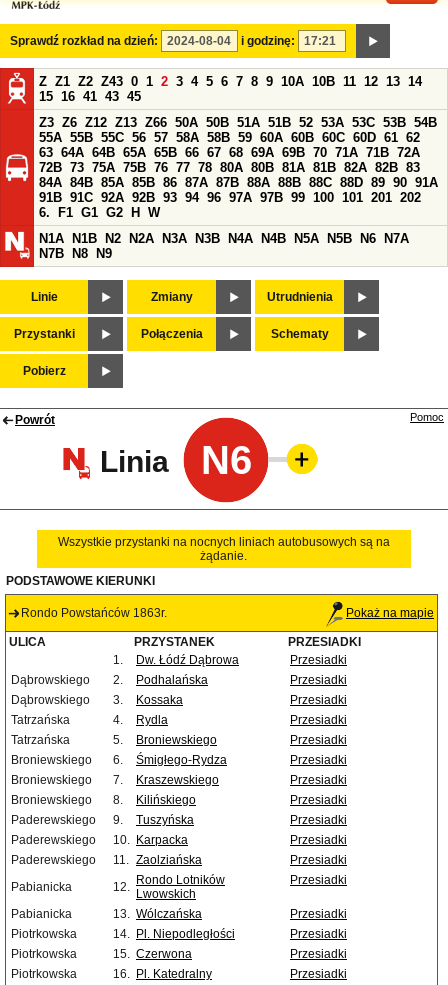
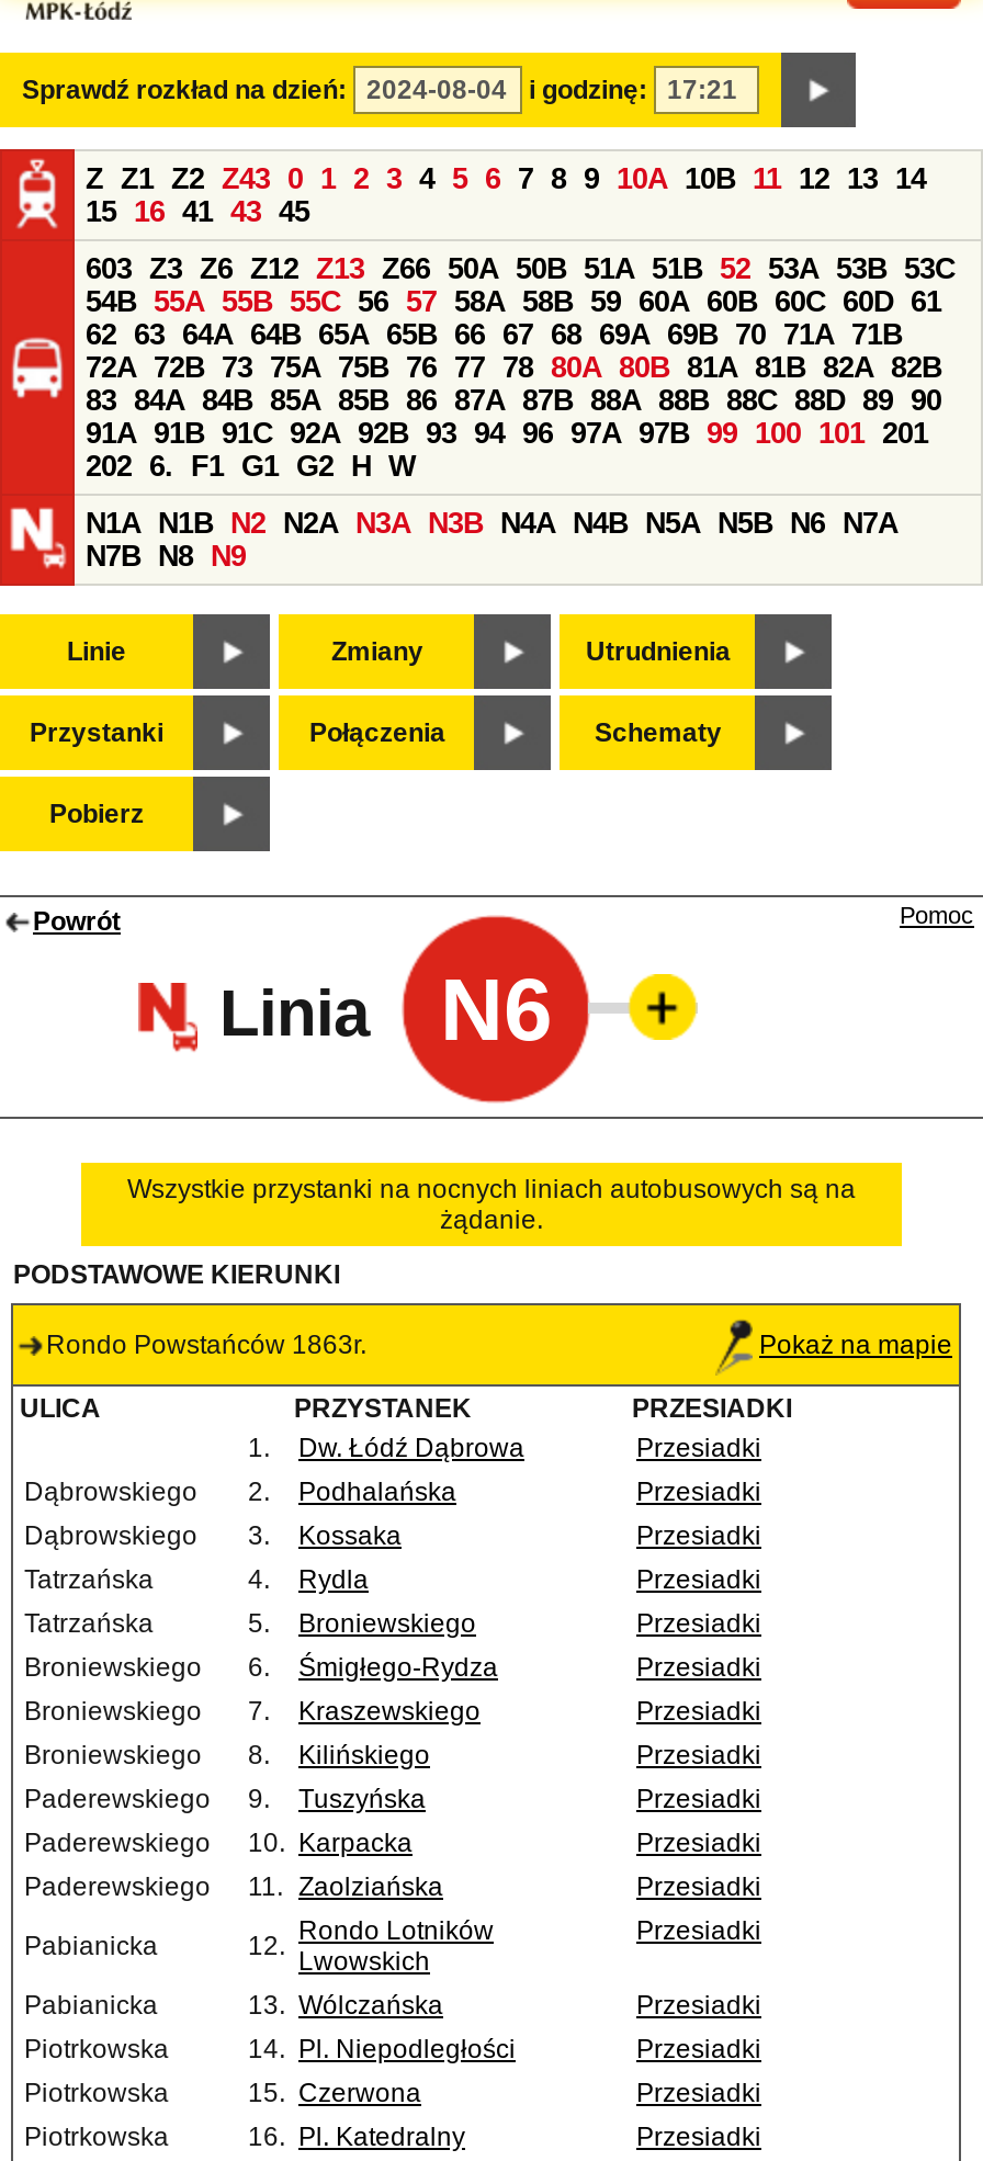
- Z3 Z6 Z12 Z13 Z66 50A 50B 51A 51B 52 53A 53C 53B 54B
- 55A 55B 55C 56 57 58A 58B 59 60A 60B 60C 60D 61 62
- 63 64A 64B 65A 65B 66 67 68 69A 69B 70 71A 71B 72A
- 72B 73 75A 75B 76 77 78 80A 80B 81A 81B 82A 82B 83
- 84A 84B 85A 85B 86 87A 87B 88A 88B 88C 88D 89 90 91A
- 91B 91C 92A 92B 93 94 96 97A 97B 99 100 101 201 202
- 6. F1 G1 G2 H W
+ 603 Z3 Z6 Z12 Z13 Z66 50A 50B 51A 51B 52 53A 53B 53C
+ 54B 55A 55B 55C 56 57 58A 58B 59 60A 60B 60C 60D 61
+ 62 63 64A 64B 65A 65B 66 67 68 69A 69B 70 71A 71B
+ 72A 72B 73 75A 75B 76 77 78 80A 80B 81A 81B 82A 82B
+ 83 84A 84B 85A 85B 86 87A 87B 88A 88B 88C 88D 89 90
+ 91A 91B 91C 92A 92B 93 94 96 97A 97B 99 100 101 201
+ 202 6. F1 G1 G2 H W
